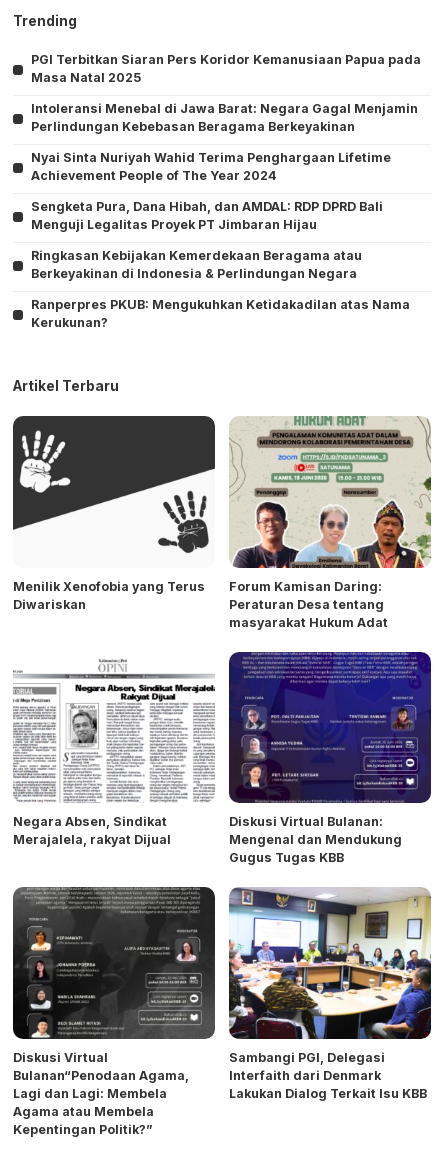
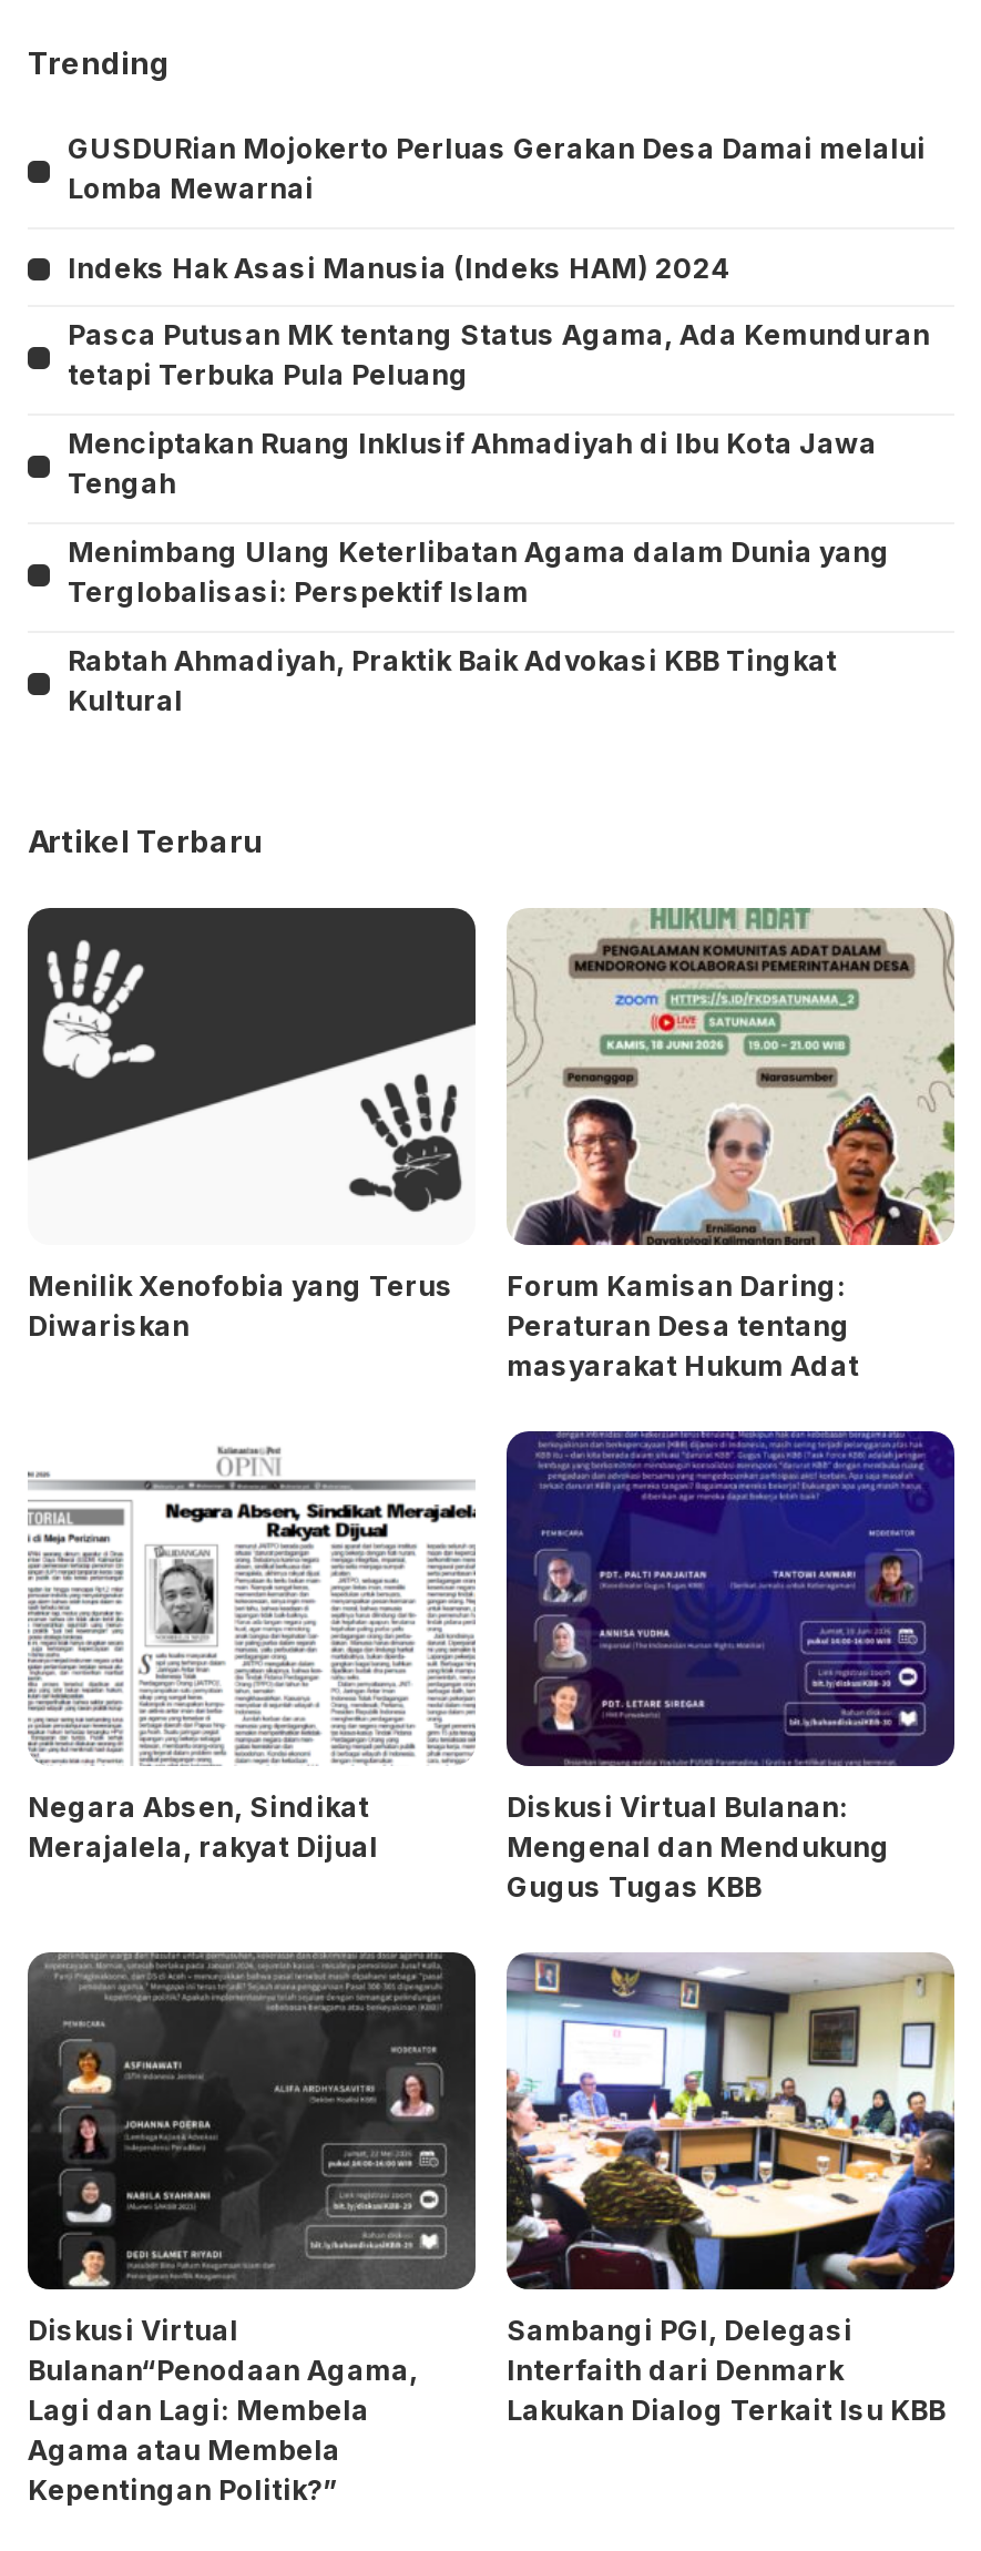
- PGI Terbitkan Siaran Pers Koridor Kemanusiaan Papua pada
- Masa Natal 2025
+ GUSDURian Mojokerto Perluas Gerakan Desa Damai melalui
+ Lomba Mewarnai

- Intoleransi Menebal di Jawa Barat: Negara Gagal Menjamin
- Perlindungan Kebebasan Beragama Berkeyakinan
+ Indeks Hak Asasi Manusia (Indeks HAM) 2024

- Nyai Sinta Nuriyah Wahid Terima Penghargaan Lifetime
- Achievement People of The Year 2024
+ Pasca Putusan MK tentang Status Agama, Ada Kemunduran
+ tetapi Terbuka Pula Peluang

- Sengketa Pura, Dana Hibah, dan AMDAL: RDP DPRD Bali
- Menguji Legalitas Proyek PT Jimbaran Hijau
+ Menciptakan Ruang Inklusif Ahmadiyah di Ibu Kota Jawa
+ Tengah

- Ringkasan Kebijakan Kemerdekaan Beragama atau
- Berkeyakinan di Indonesia & Perlindungan Negara
+ Menimbang Ulang Keterlibatan Agama dalam Dunia yang
+ Terglobalisasi: Perspektif Islam

- Ranperpres PKUB: Mengukuhkan Ketidakadilan atas Nama
- Kerukunan?
+ Rabtah Ahmadiyah, Praktik Baik Advokasi KBB Tingkat
+ Kultural
